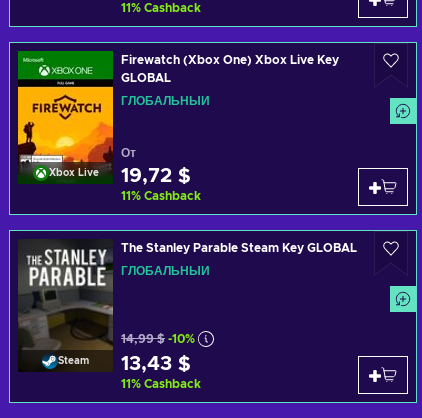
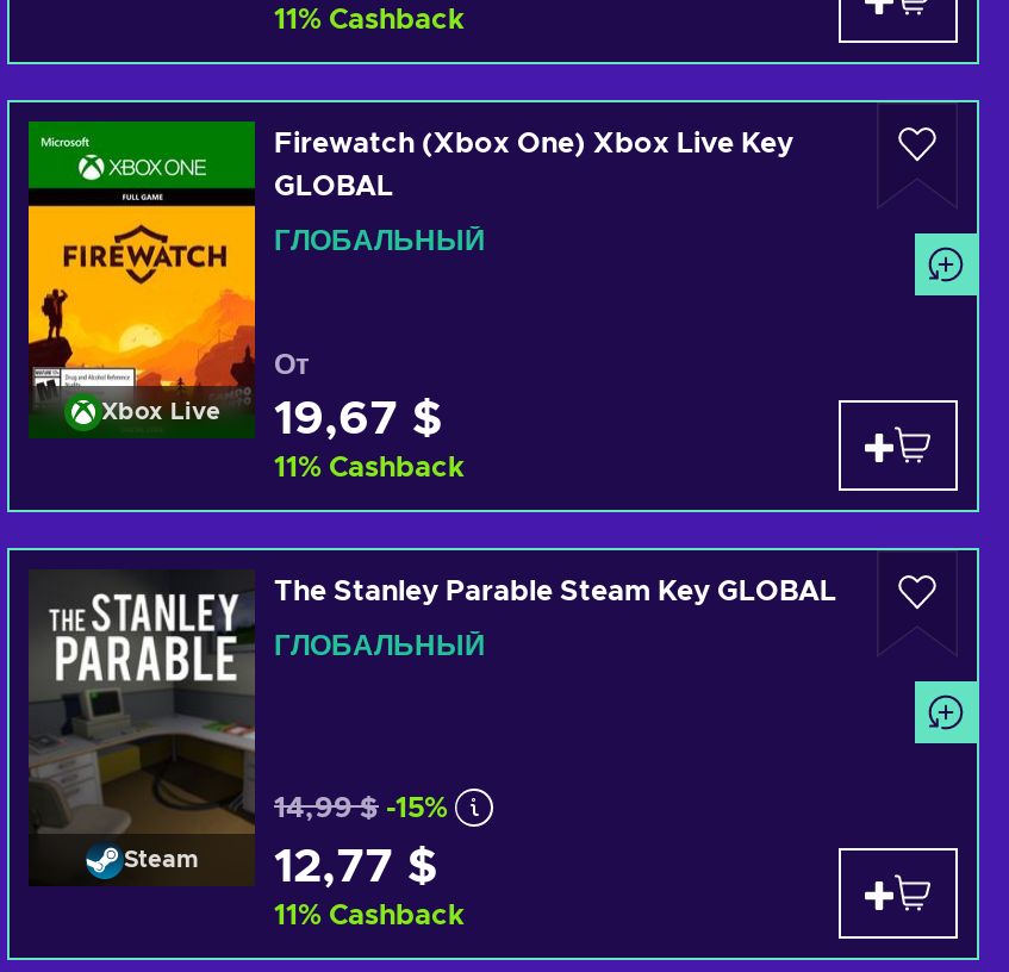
- 19,72 $
+ 19,67 $

- 14,99 $ -10%
+ 14,99 $ -15%

- 13,43 $
+ 12,77 $
